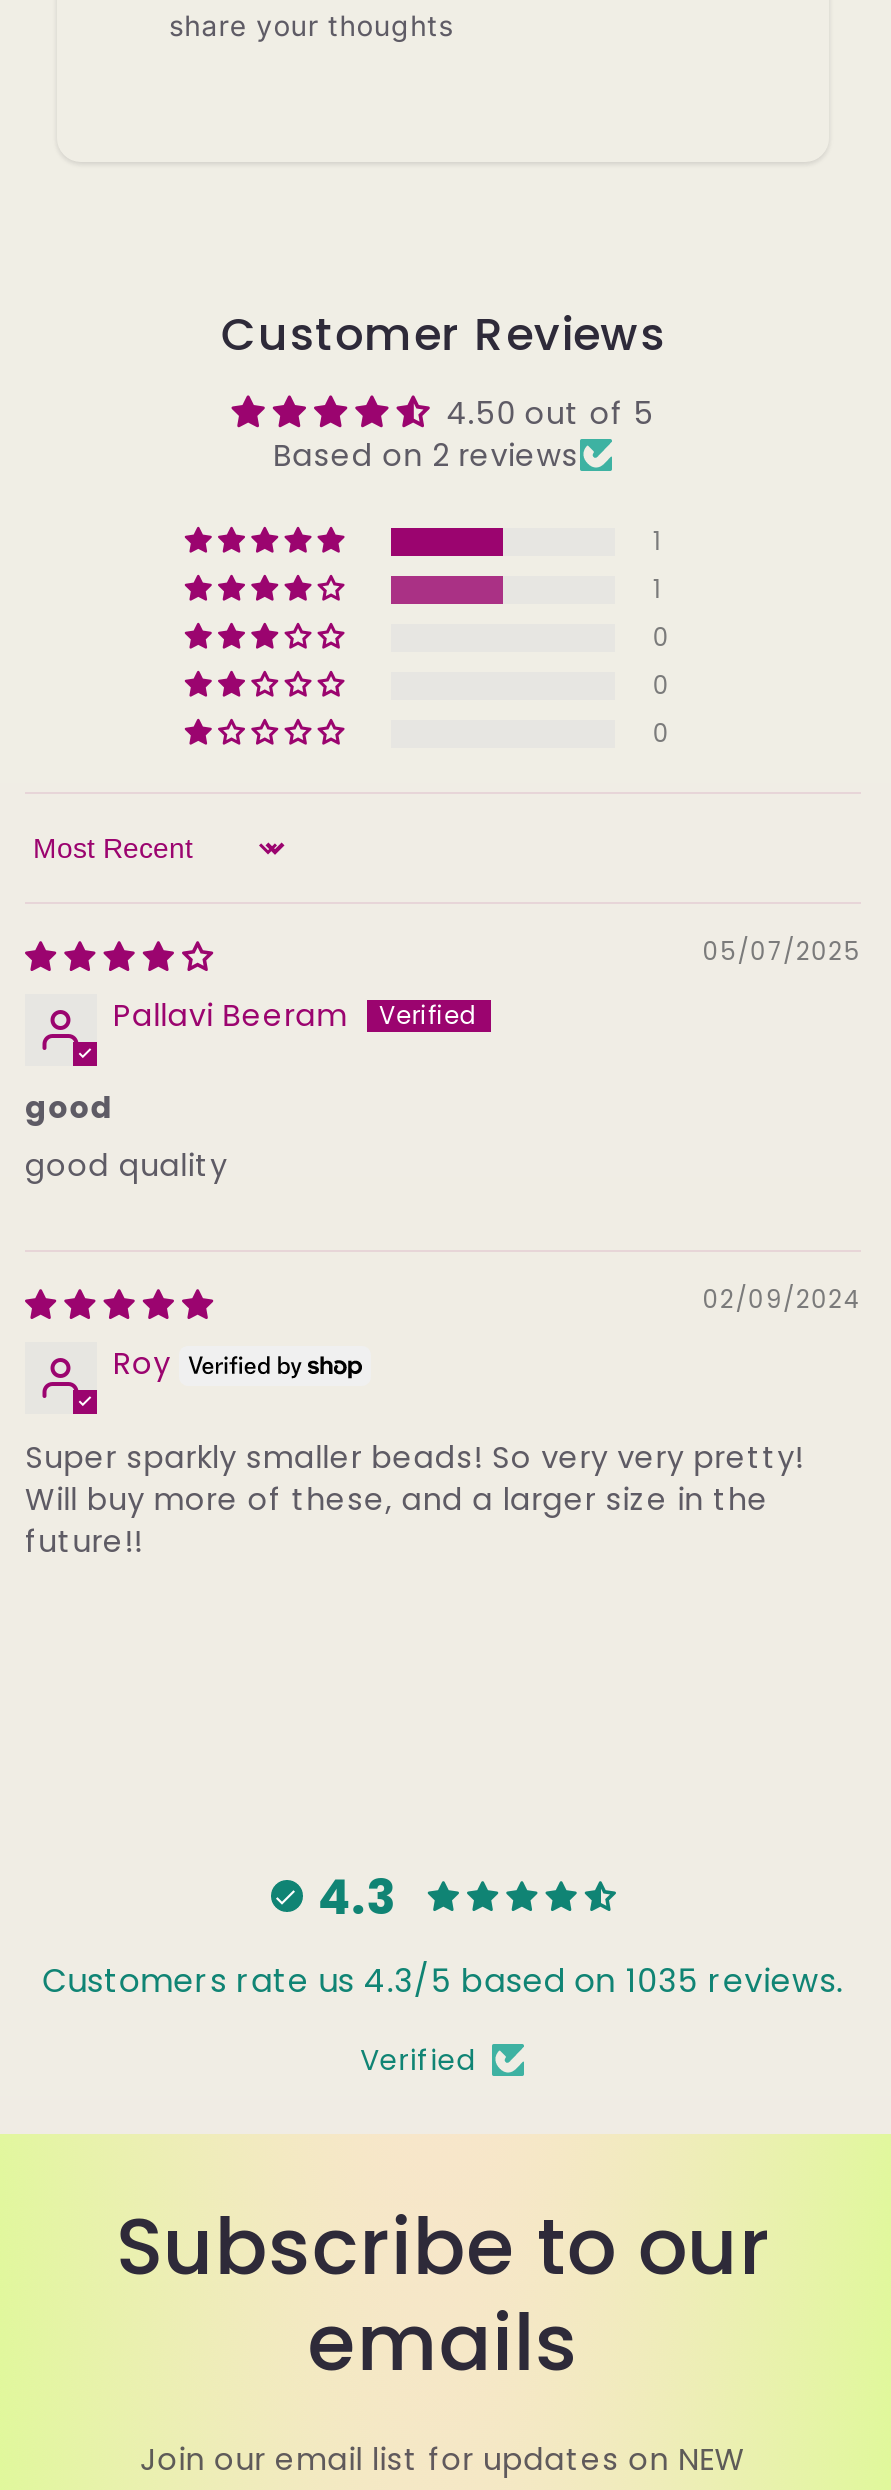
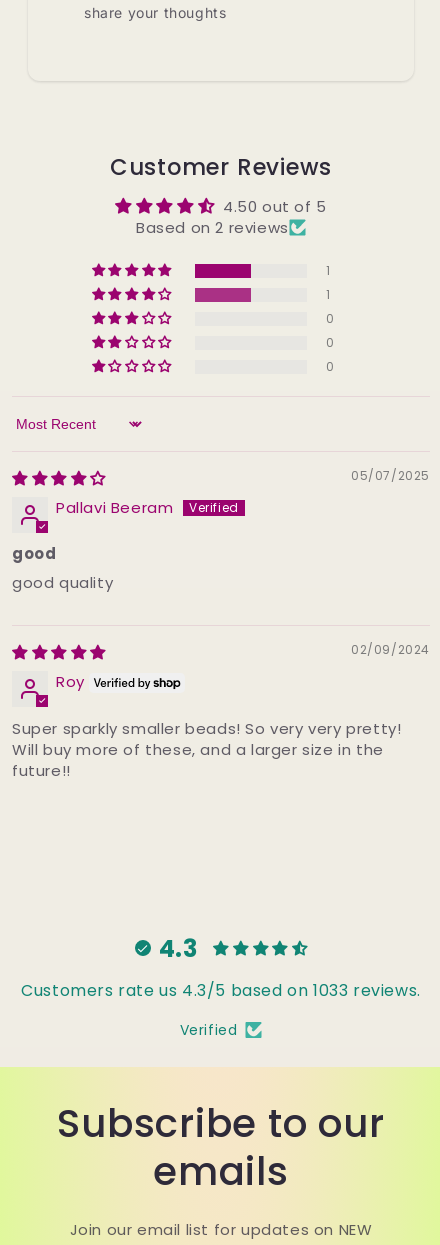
- Customers rate us 4.3/5 based on 1035 reviews.
+ Customers rate us 4.3/5 based on 1033 reviews.
